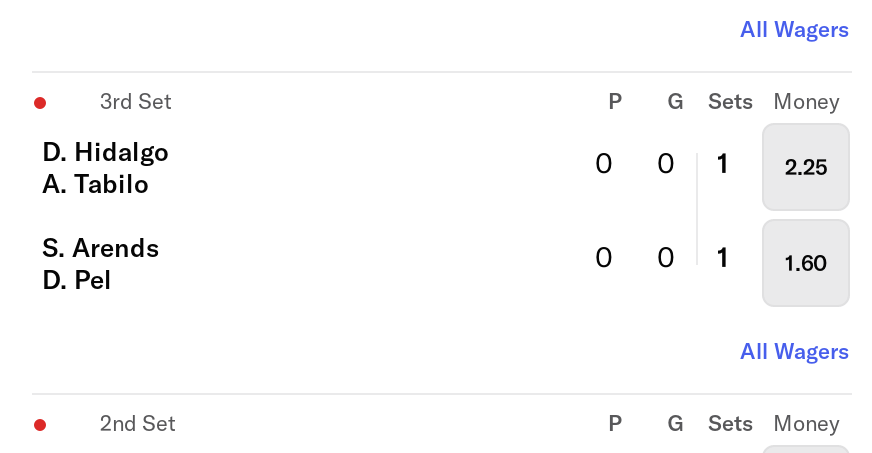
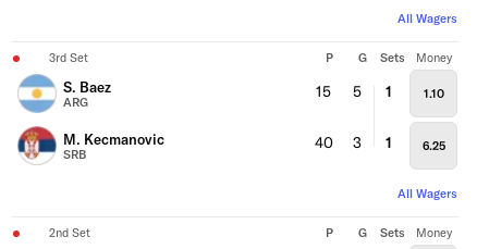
- D. Hidalgo
- A. Tabilo
+ S. Baez
+ ARG

- 0
+ 15

- 0
+ 5

- 2.25
+ 1.10

- S. Arends
- D. Pel
+ M. Kecmanovic
+ SRB

- 0
+ 40

- 0
+ 3

- 1.60
+ 6.25
